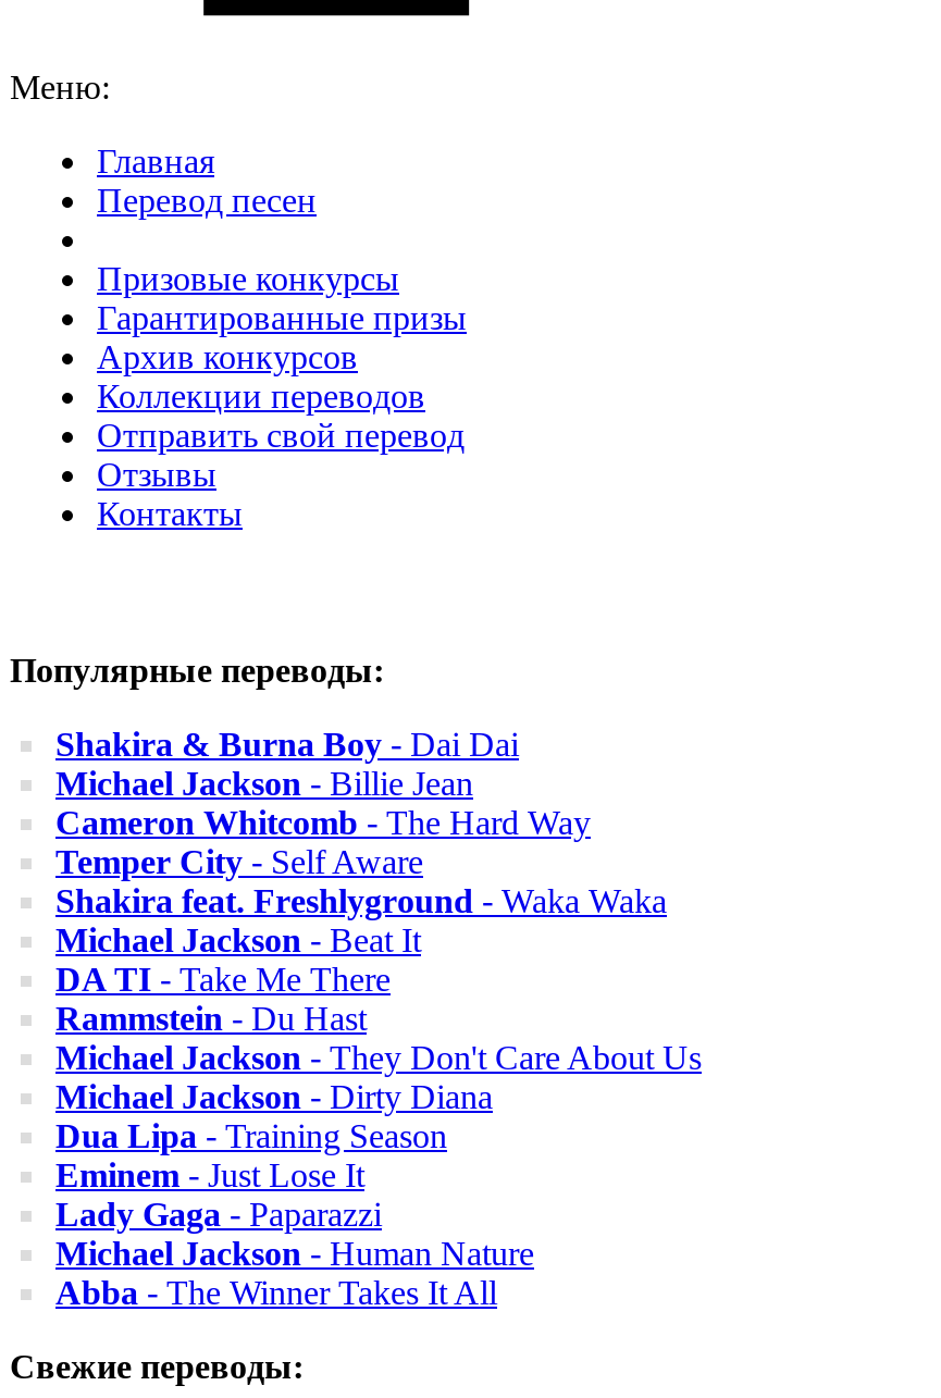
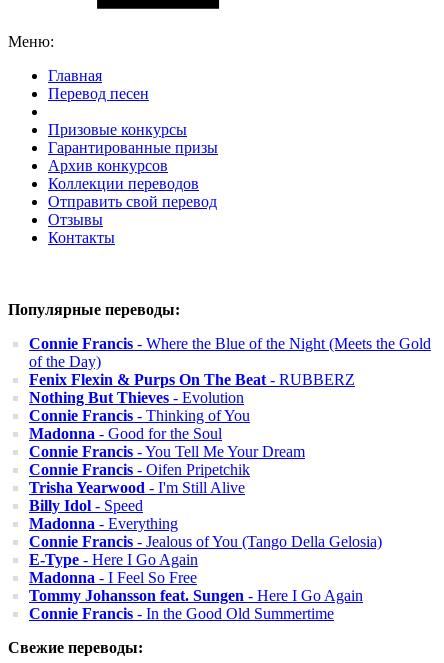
- Shakira & Burna Boy - Dai Dai
- Michael Jackson - Billie Jean
- Cameron Whitcomb - The Hard Way
- Temper City - Self Aware
- Shakira feat. Freshlyground - Waka Waka
- Michael Jackson - Beat It
- DA TI - Take Me There
- Rammstein - Du Hast
- Michael Jackson - They Don't Care About Us
- Michael Jackson - Dirty Diana
- Dua Lipa - Training Season
- Eminem - Just Lose It
- Lady Gaga - Paparazzi
- Michael Jackson - Human Nature
- Abba - The Winner Takes It All
+ Connie Francis - Where the Blue of the Night (Meets the Gold
+ of the Day)
+ Fenix Flexin & Purps On The Beat - RUBBERZ
+ Nothing But Thieves - Evolution
+ Connie Francis - Thinking of You
+ Madonna - Good for the Soul
+ Connie Francis - You Tell Me Your Dream
+ Connie Francis - Oifen Pripetchik
+ Trisha Yearwood - I'm Still Alive
+ Billy Idol - Speed
+ Madonna - Everything
+ Connie Francis - Jealous of You (Tango Della Gelosia)
+ E-Type - Here I Go Again
+ Madonna - I Feel So Free
+ Tommy Johansson feat. Sungen - Here I Go Again
+ Connie Francis - In the Good Old Summertime
